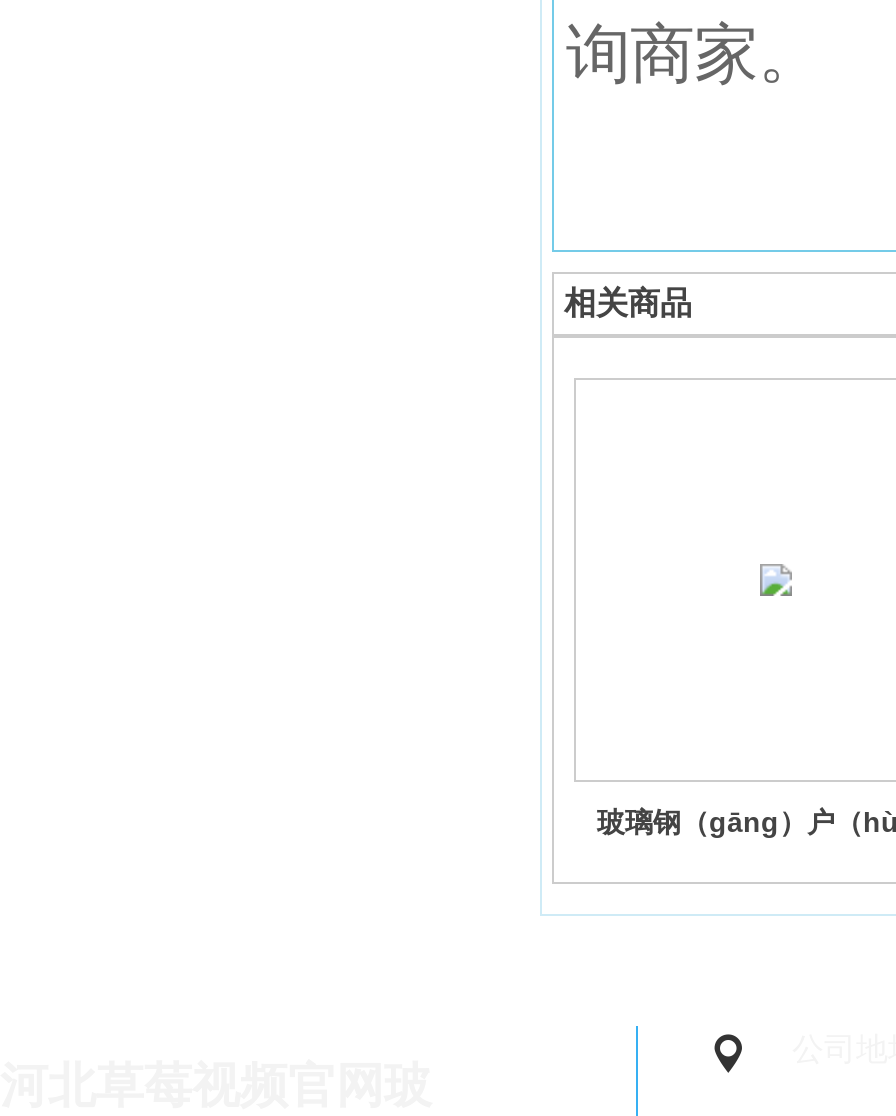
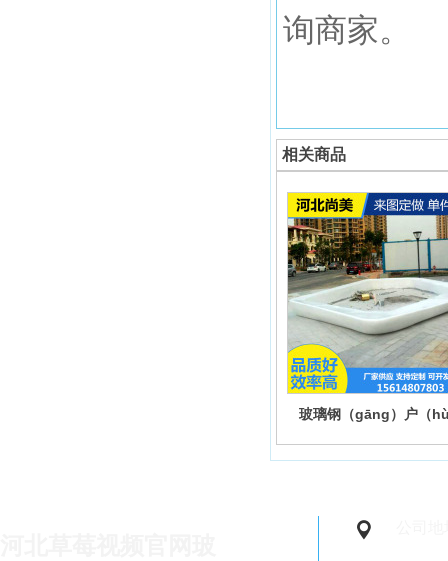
+ [image]
